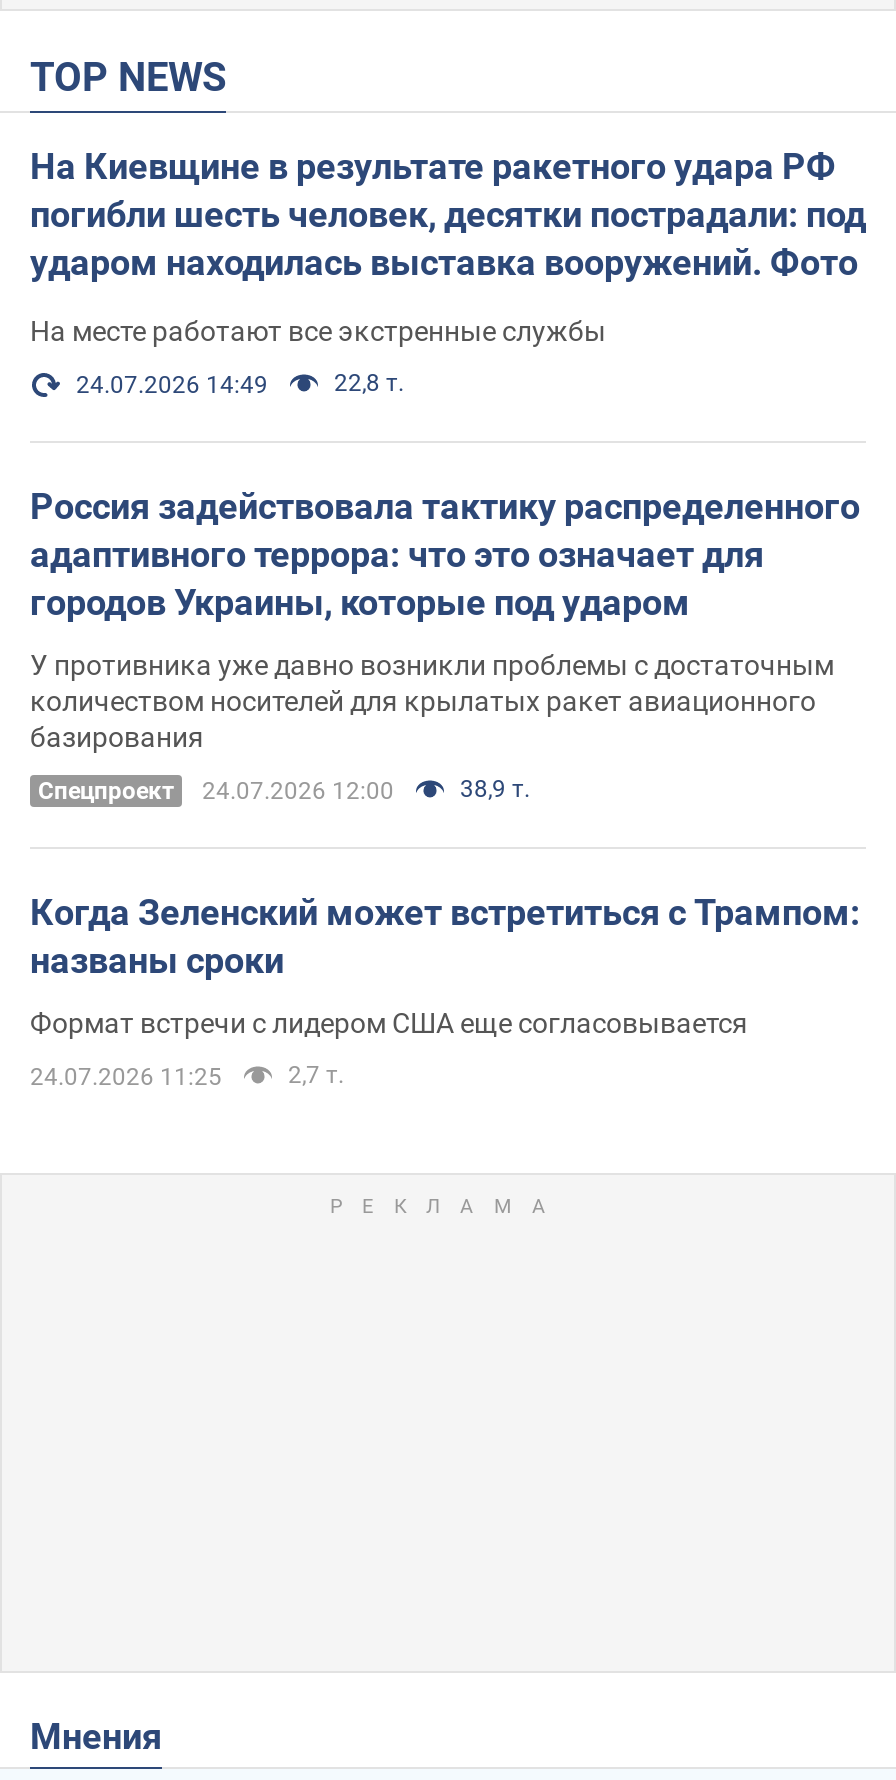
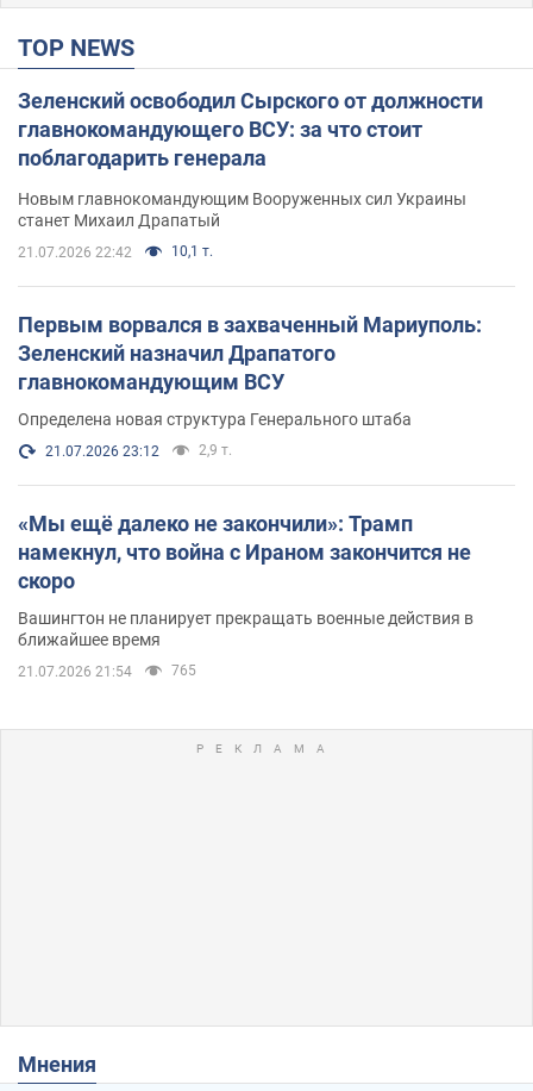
- На Киевщине в результате ракетного удара РФ
- погибли шесть человек, десятки пострадали: под
- ударом находилась выставка вооружений. Фото
+ Зеленский освободил Сырского от должности
+ главнокомандующего ВСУ: за что стоит
+ поблагодарить генерала

- На месте работают все экстренные службы
+ Новым главнокомандующим Вооруженных сил Украины
+ станет Михаил Драпатый

- 24.07.2026 14:49
- 22,8 т.
+ 21.07.2026 22:42
+ 10,1 т.

- Россия задействовала тактику распределенного
- адаптивного террора: что это означает для
- городов Украины, которые под ударом
+ Первым ворвался в захваченный Мариуполь:
+ Зеленский назначил Драпатого
+ главнокомандующим ВСУ

- У противника уже давно возникли проблемы с достаточным
- количеством носителей для крылатых ракет авиационного
- базирования
+ Определена новая структура Генерального штаба

- Спецпроект
- 24.07.2026 12:00
- 38,9 т.
+ 21.07.2026 23:12
+ 2,9 т.

- Когда Зеленский может встретиться с Трампом:
- названы сроки
+ «Мы ещё далеко не закончили»: Трамп
+ намекнул, что война с Ираном закончится не
+ скоро

- Формат встречи с лидером США еще согласовывается
+ Вашингтон не планирует прекращать военные действия в
+ ближайшее время

- 24.07.2026 11:25
- 2,7 т.
+ 21.07.2026 21:54
+ 765
